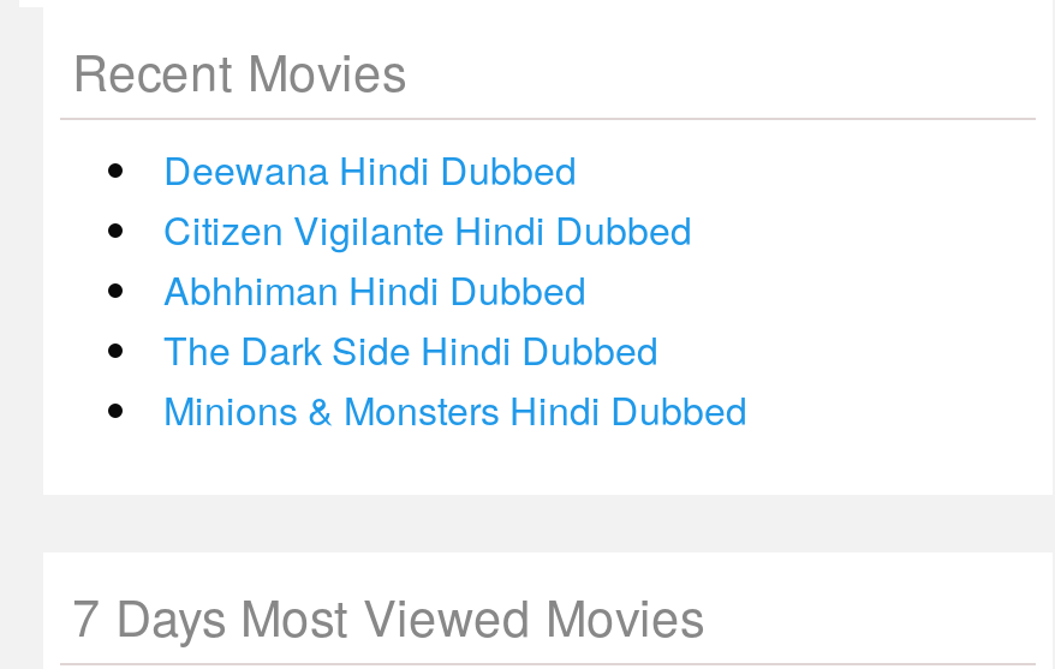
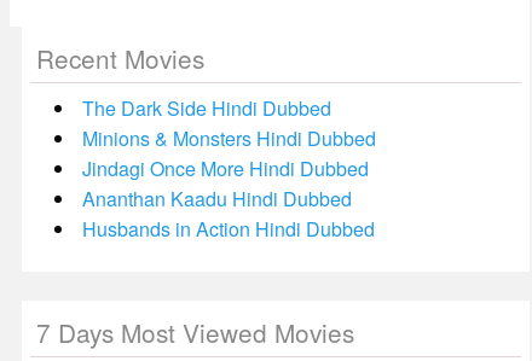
- Deewana Hindi Dubbed
- Citizen Vigilante Hindi Dubbed
- Abhhiman Hindi Dubbed

moved up: The Dark Side Hindi Dubbed | Minions & Monsters Hindi Dubbed

+ Jindagi Once More Hindi Dubbed
+ Ananthan Kaadu Hindi Dubbed
+ Husbands in Action Hindi Dubbed
